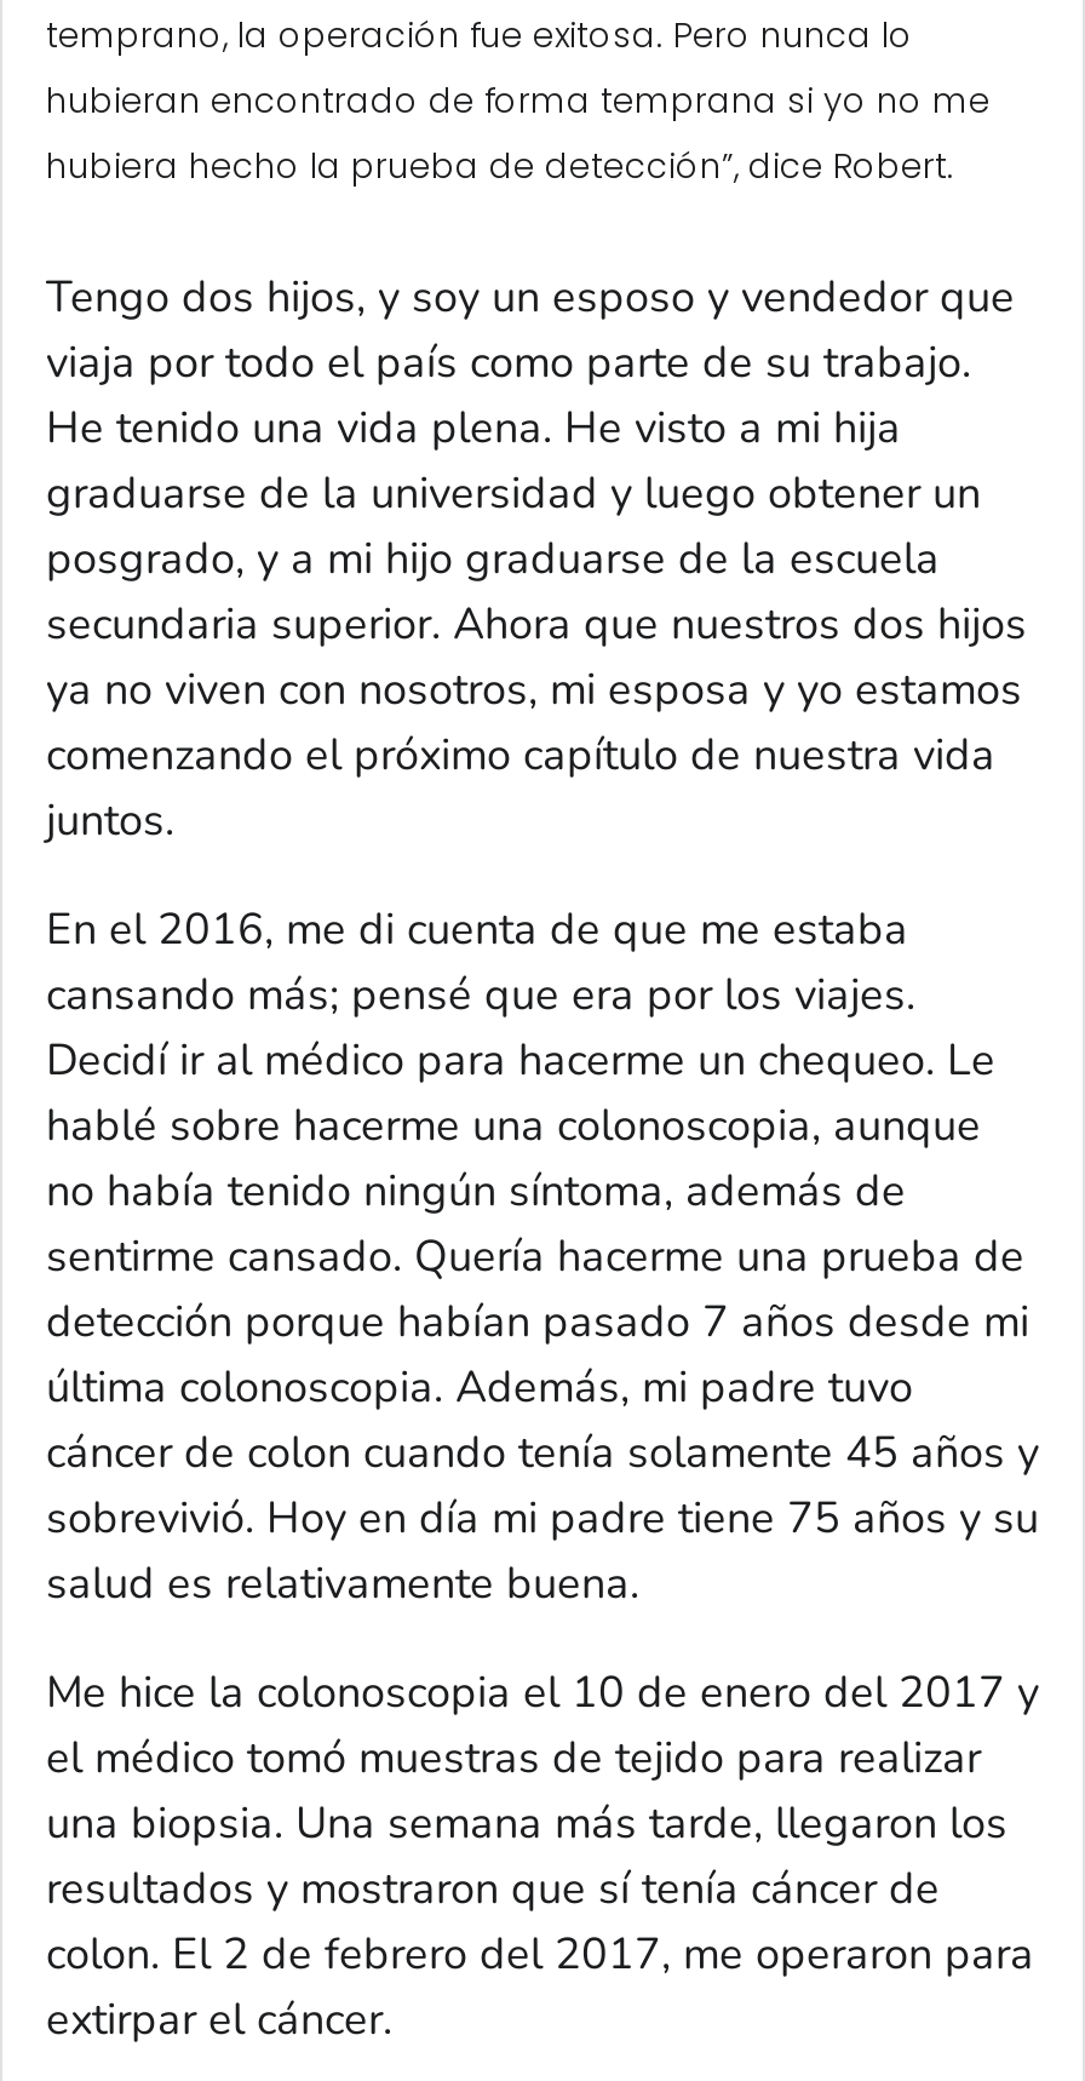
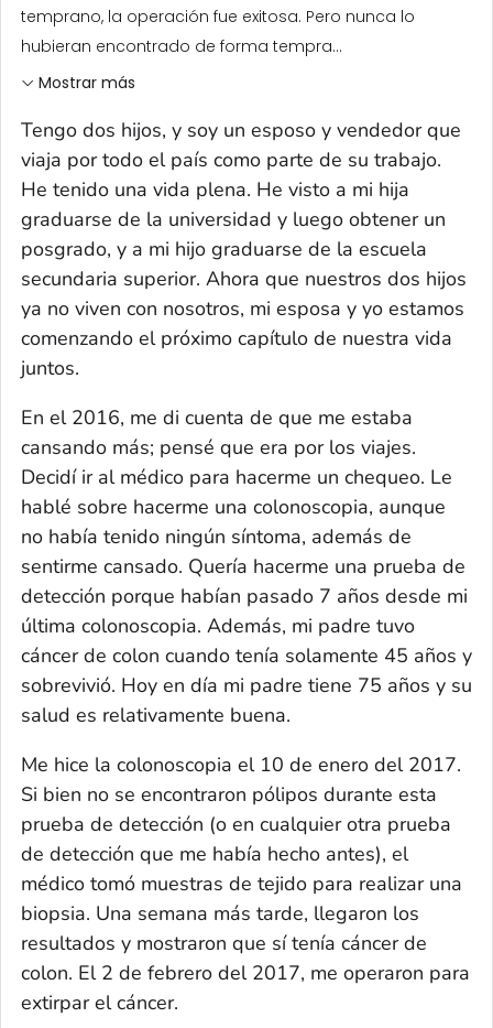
- hubieran encontrado de forma temprana si yo no me
- hubiera hecho la prueba de detección”, dice Robert.
+ hubieran encontrado de forma tempra...
+ Mostrar más

- Me hice la colonoscopia el 10 de enero del 2017 y
- el médico tomó muestras de tejido para realizar
- una biopsia. Una semana más tarde, llegaron los
+ Me hice la colonoscopia el 10 de enero del 2017.
+ Si bien no se encontraron pólipos durante esta
+ prueba de detección (o en cualquier otra prueba
+ de detección que me había hecho antes), el
+ médico tomó muestras de tejido para realizar una
+ biopsia. Una semana más tarde, llegaron los
